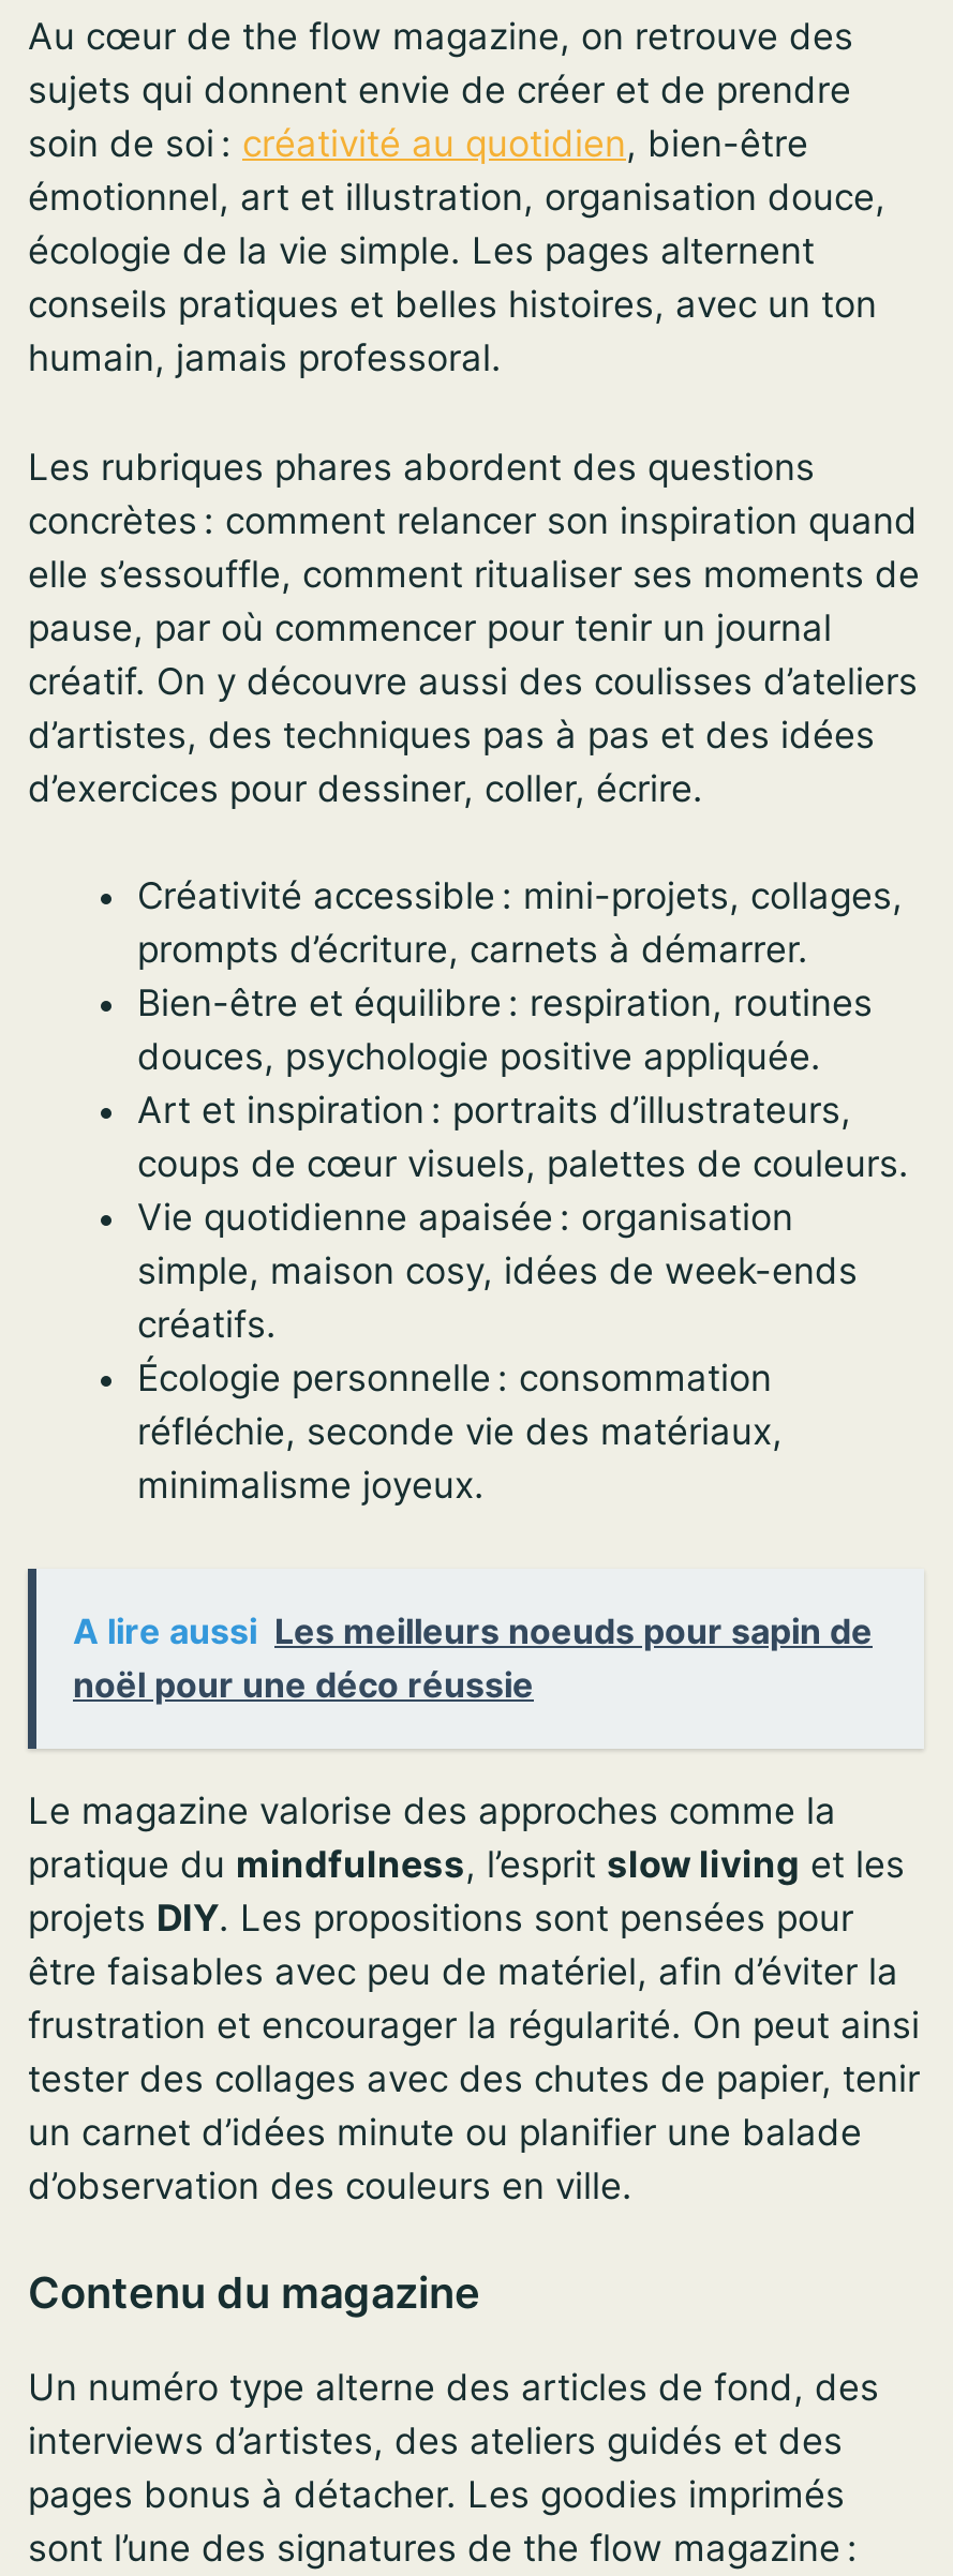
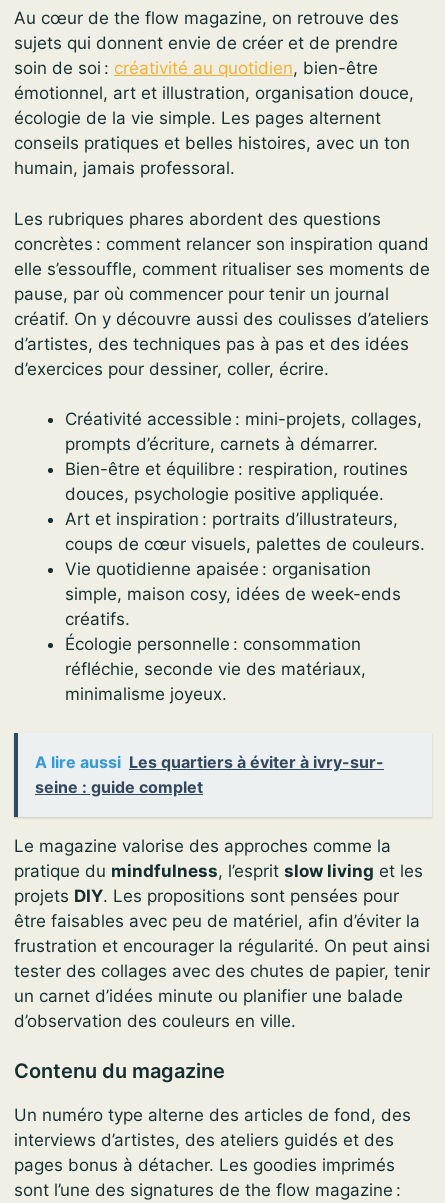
- A lire aussi Les meilleurs noeuds pour sapin de
- noël pour une déco réussie
+ A lire aussi Les quartiers à éviter à ivry-sur-
+ seine : guide complet
